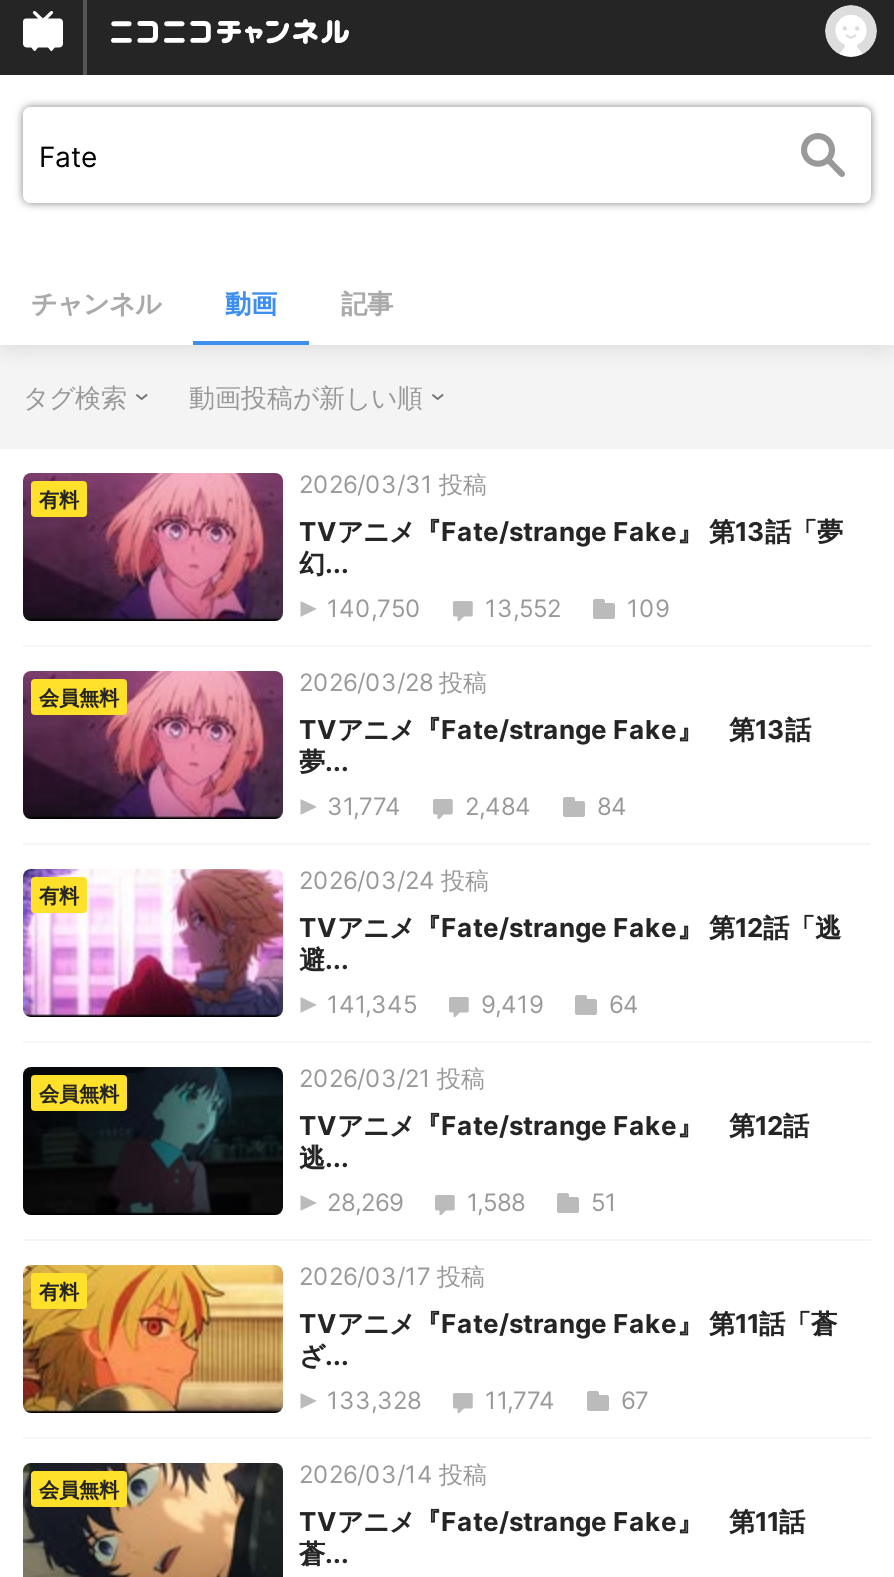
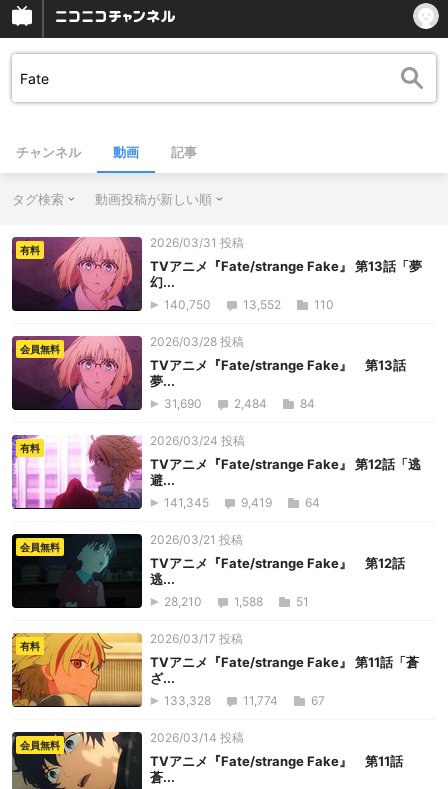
- 109
+ 110

- 31,774
+ 31,690

- 28,269
+ 28,210
